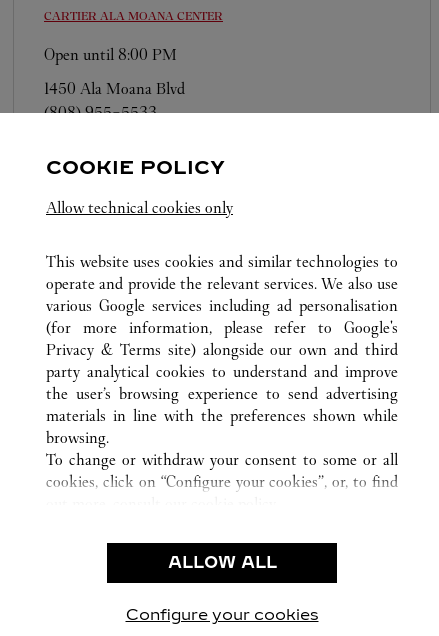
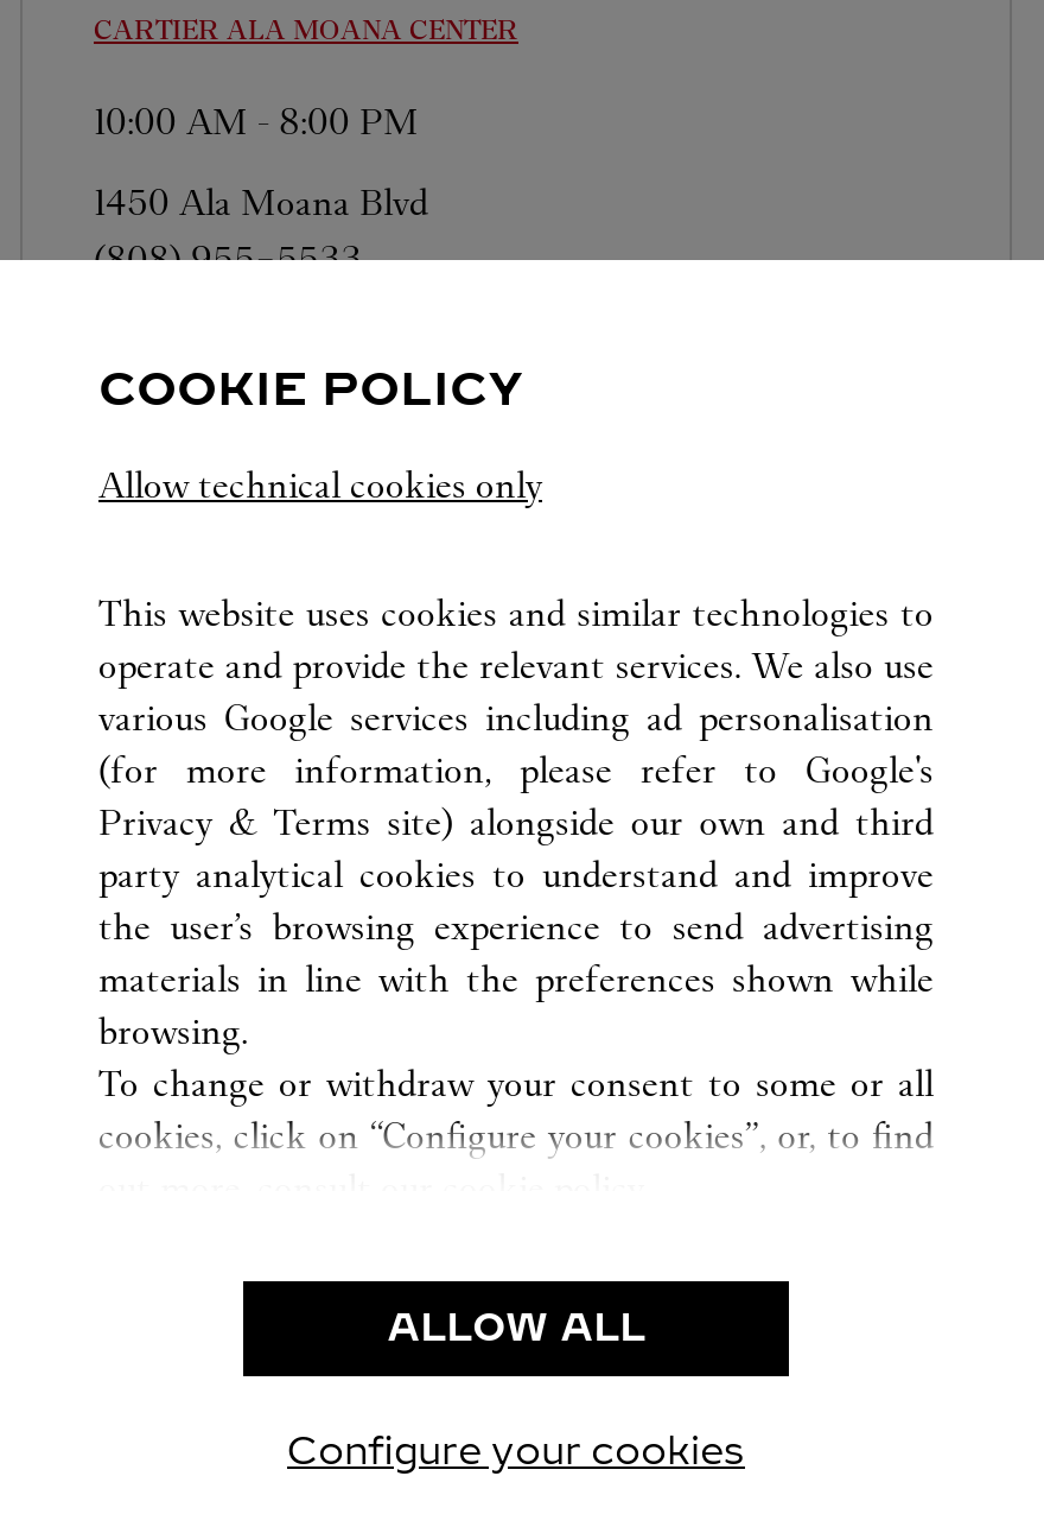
- Open until 8:00 PM
+ 10:00 AM - 8:00 PM
